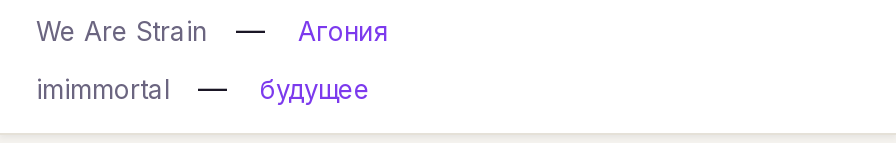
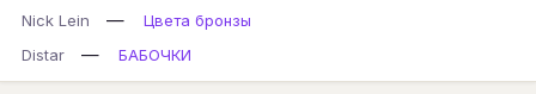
- We Are Strain
+ Nick Lein

- Агония
+ Цвета бронзы

- imimmortal
+ Distar

- будущее
+ БАБОЧКИ
